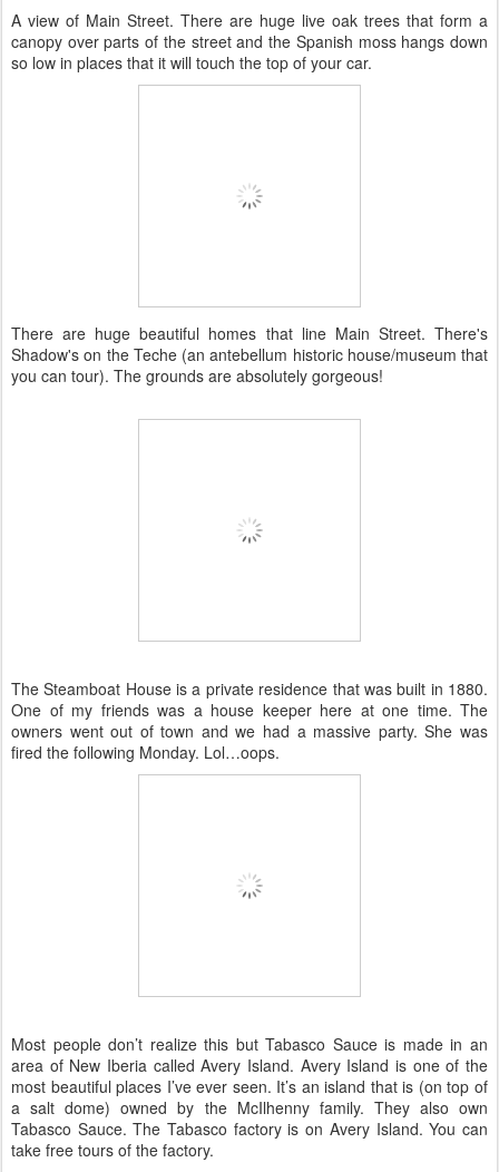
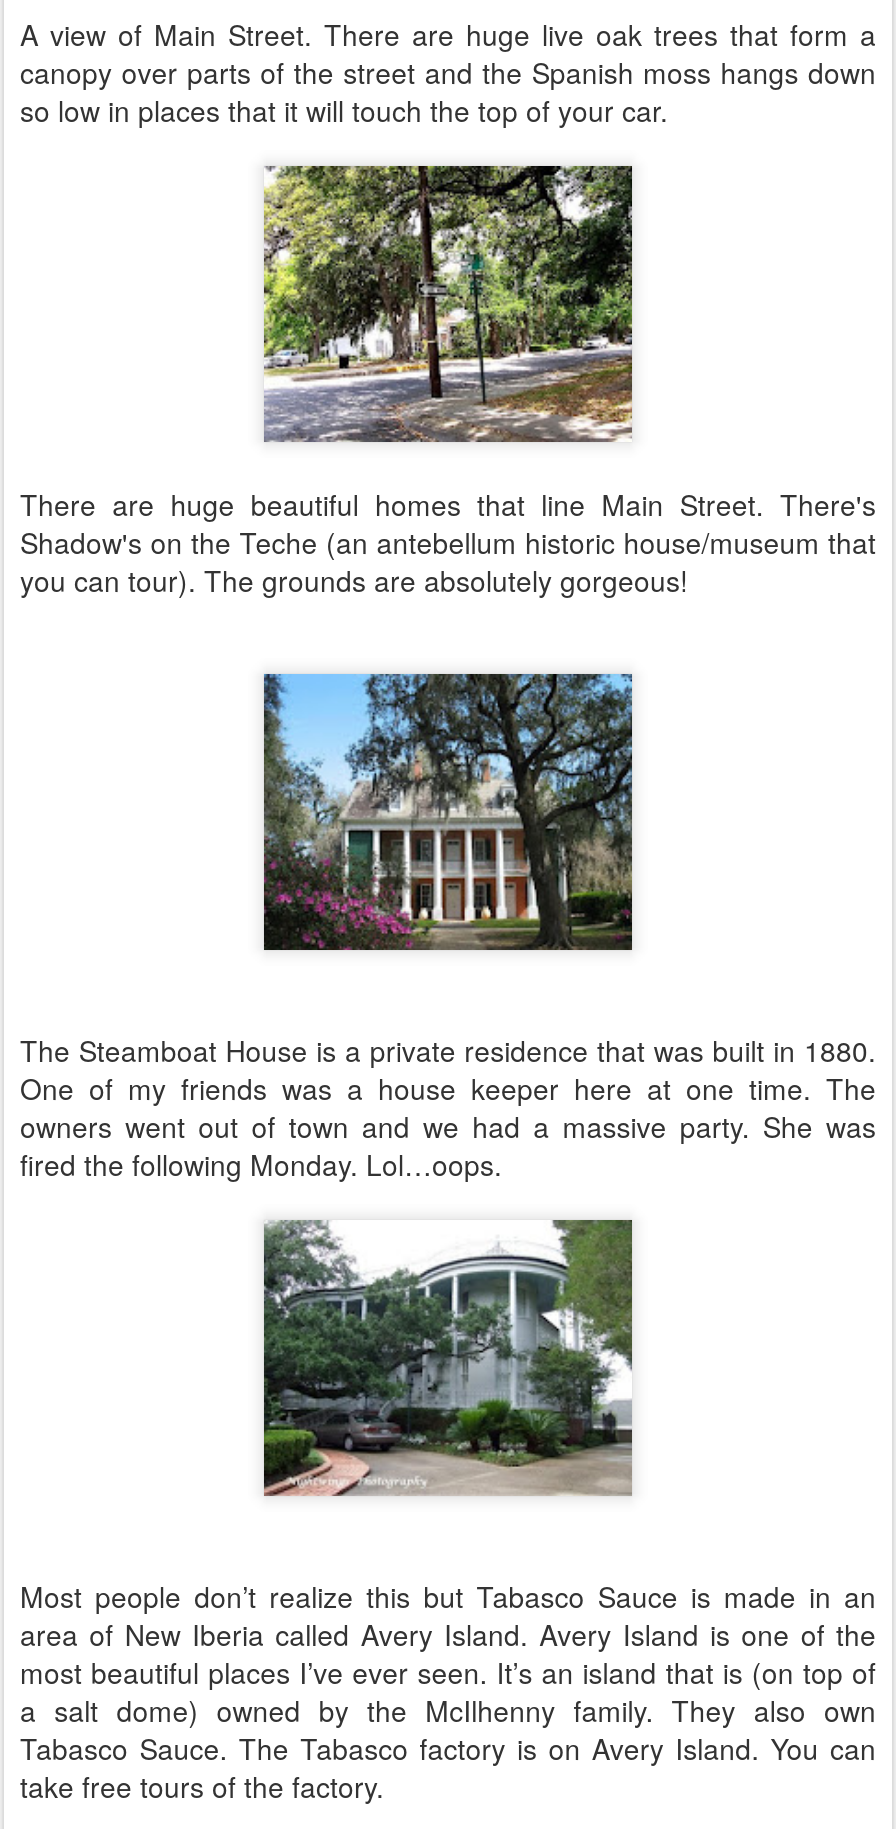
+ [image]

+ [image]

+ [image]
